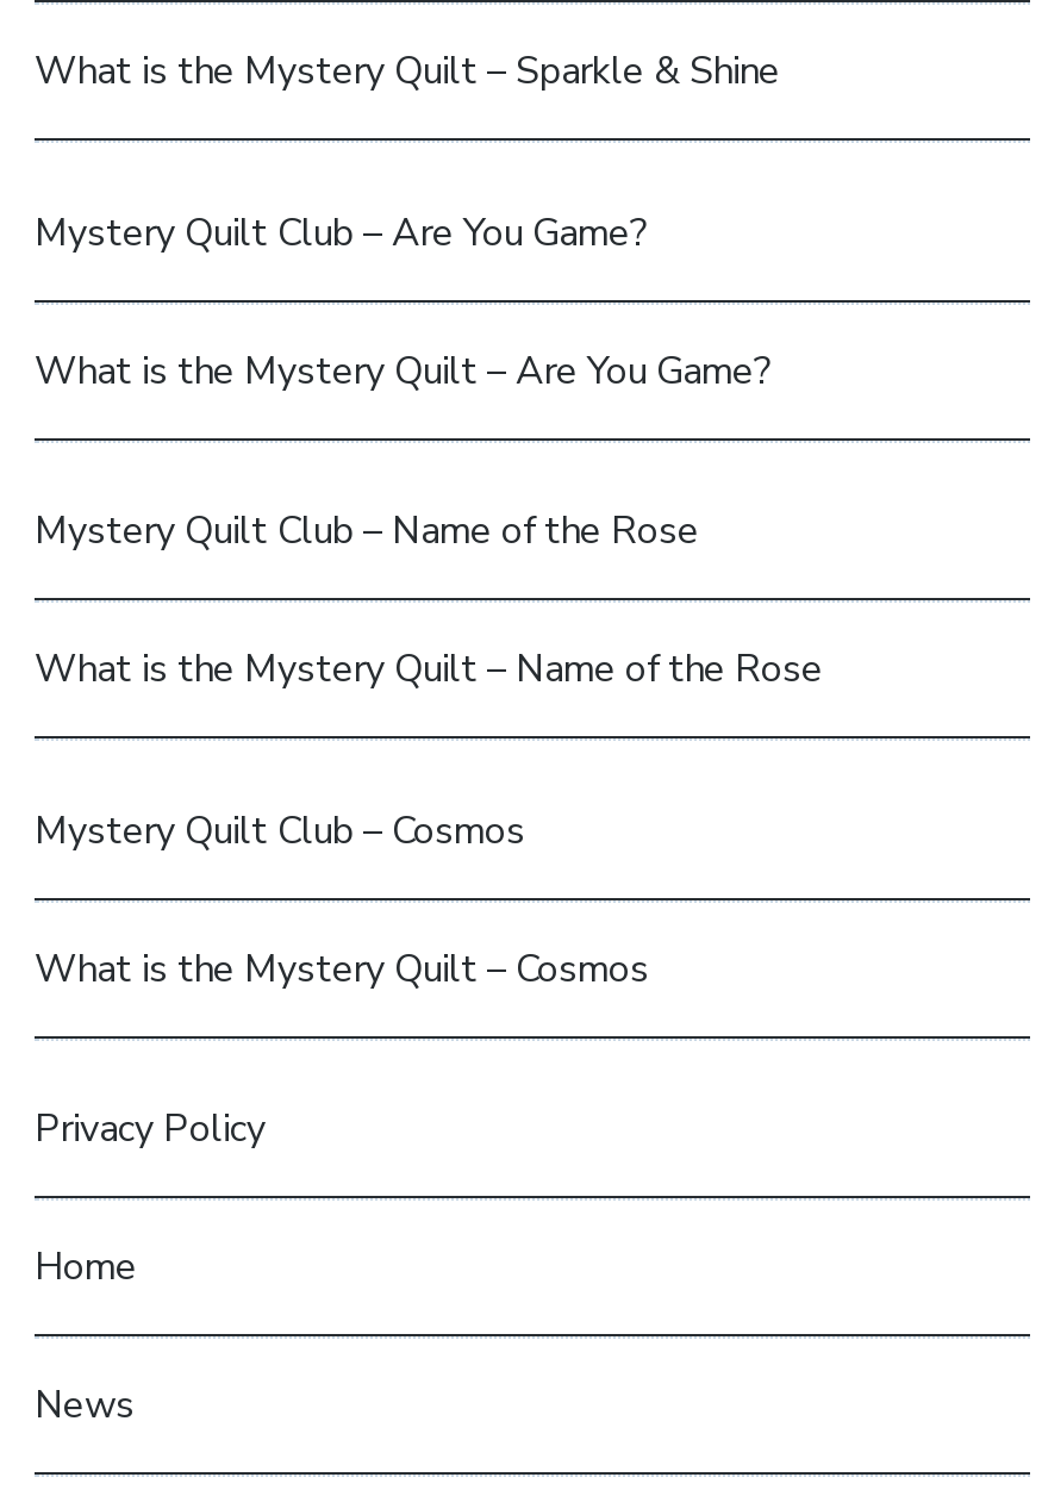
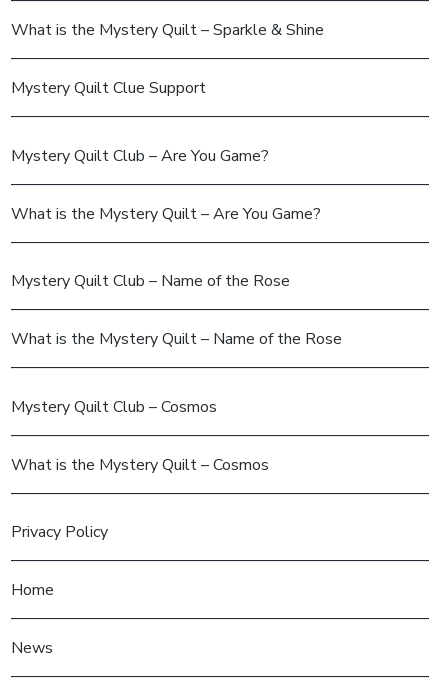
+ Mystery Quilt Clue Support
